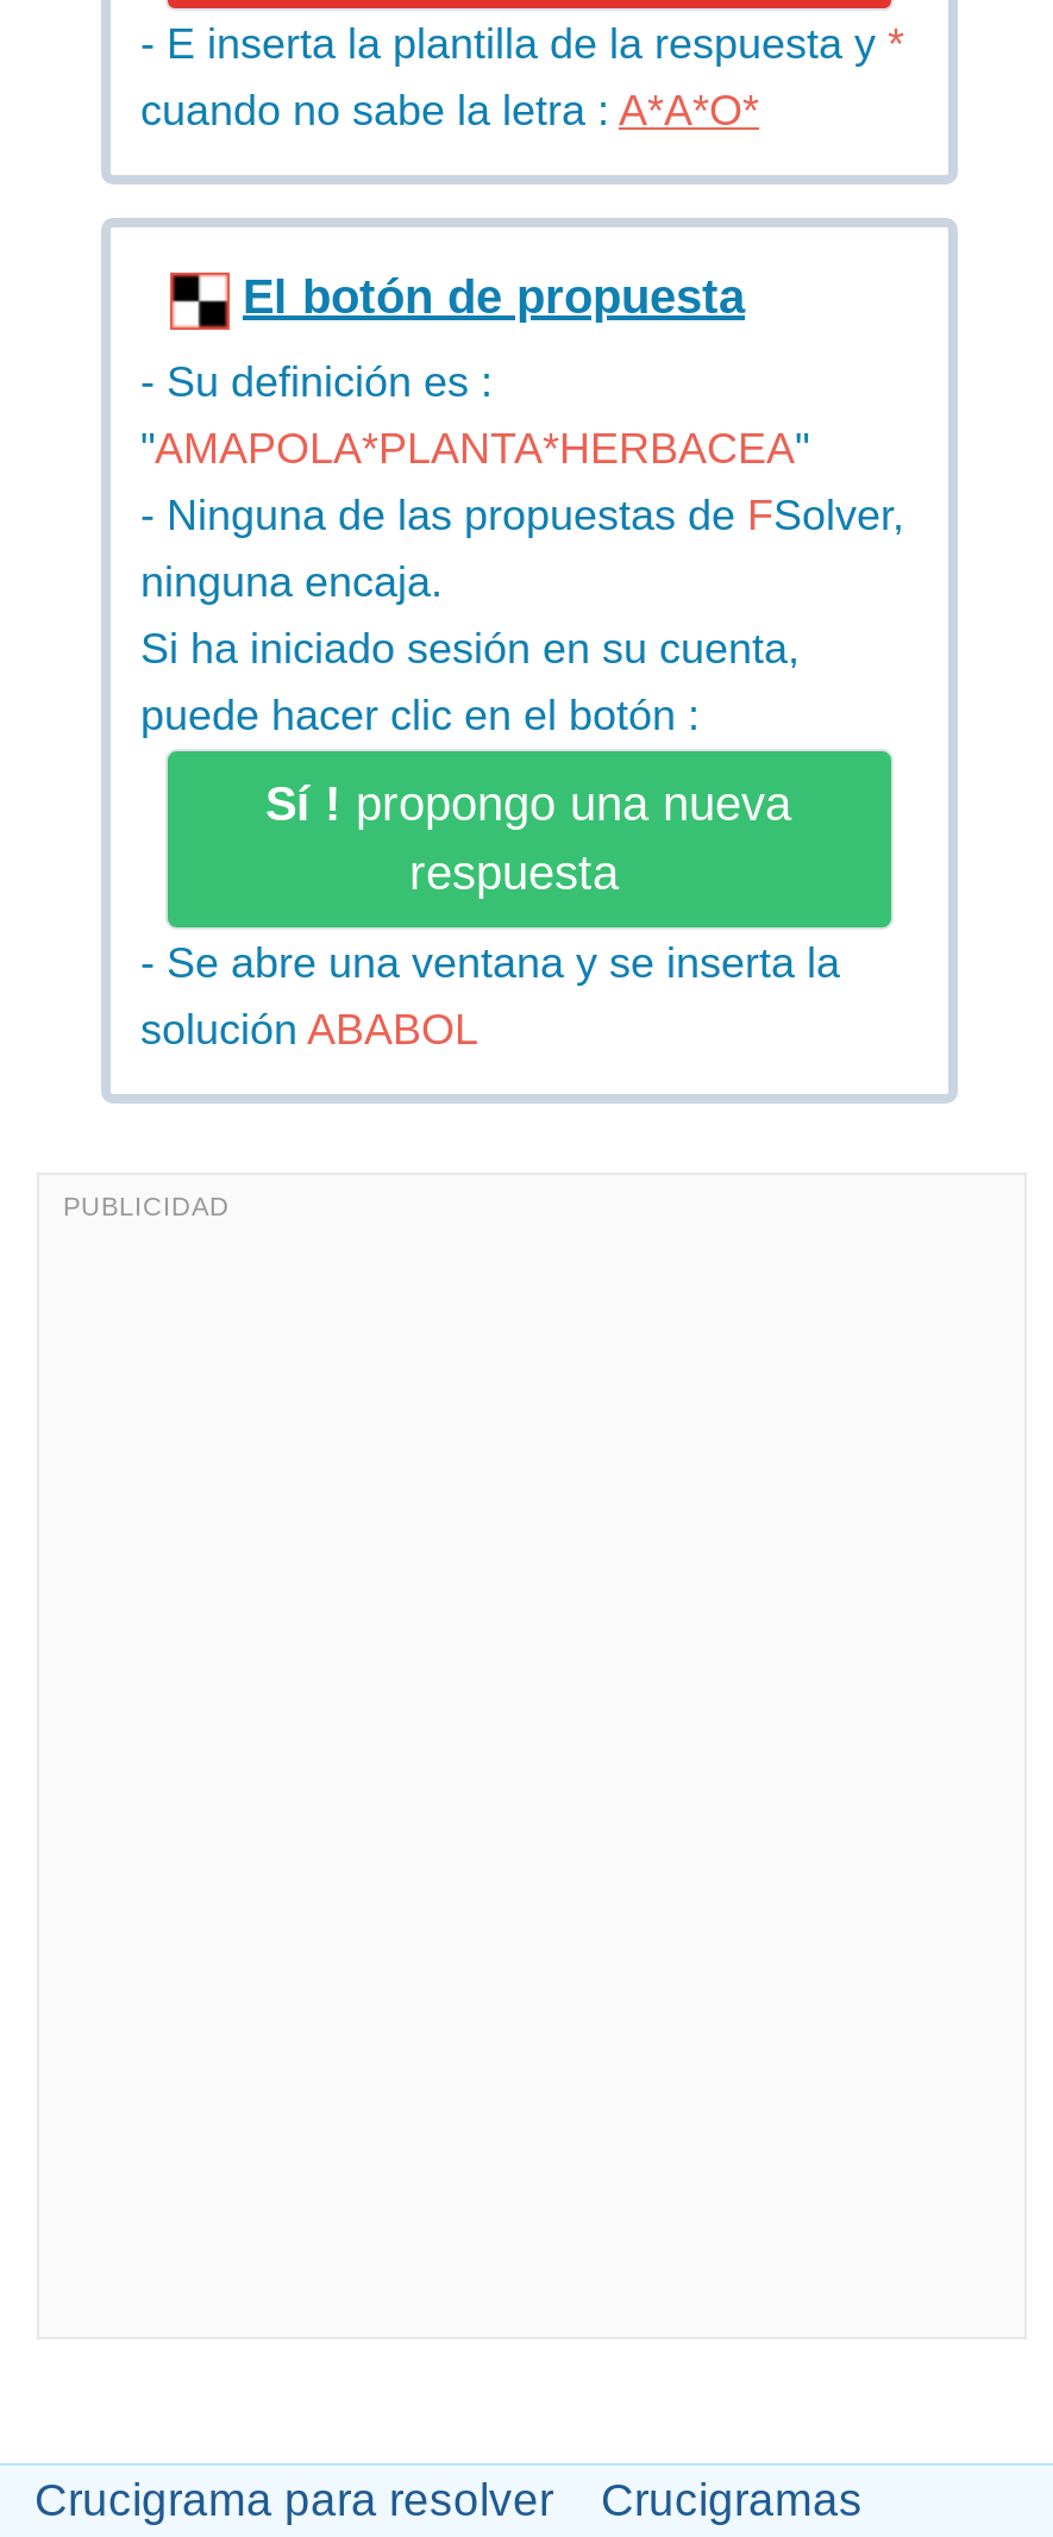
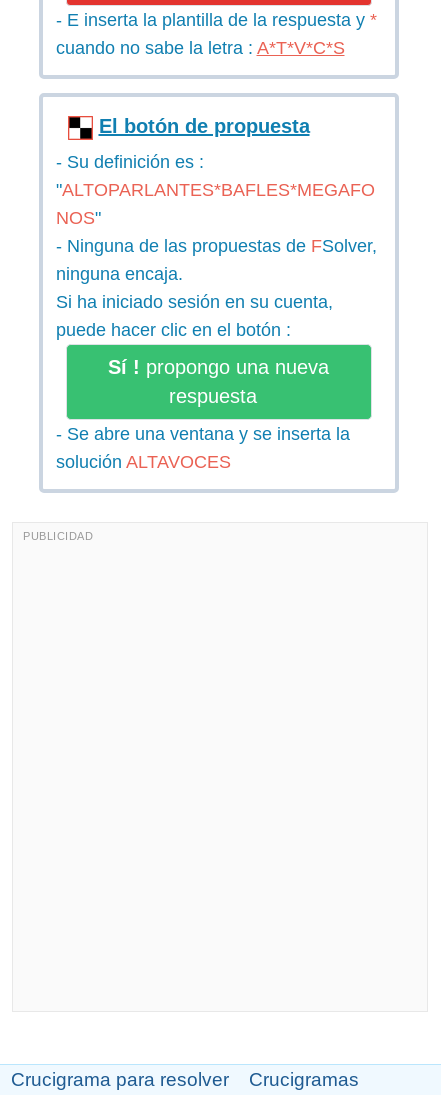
- cuando no sabe la letra : A*A*O*
+ cuando no sabe la letra : A*T*V*C*S

- "AMAPOLA*PLANTA*HERBACEA"
+ "ALTOPARLANTES*BAFLES*MEGAFO
+ NOS"

- solución ABABOL
+ solución ALTAVOCES
